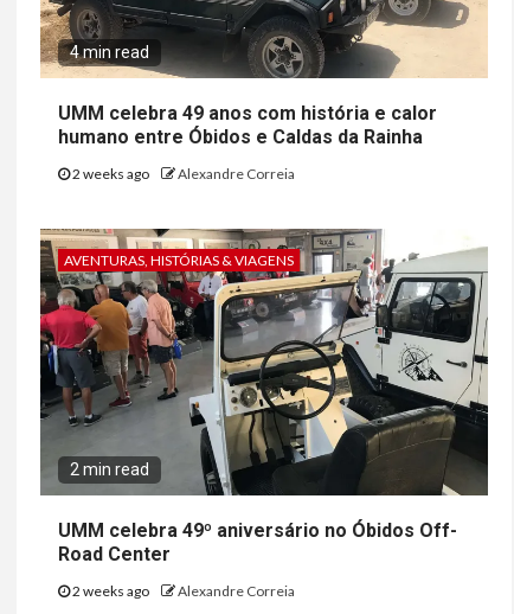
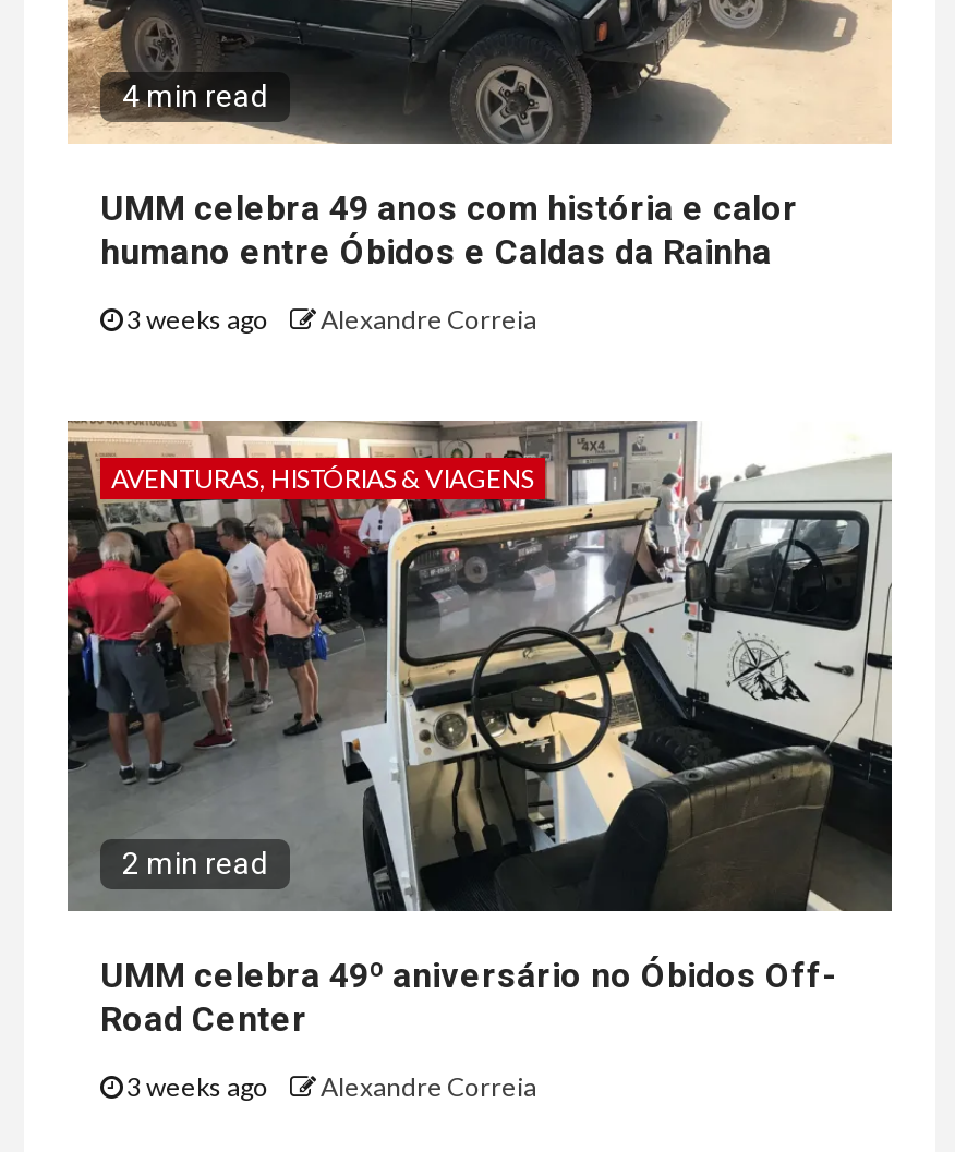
- 2 weeks ago Alexandre Correia
+ 3 weeks ago Alexandre Correia

- 2 weeks ago Alexandre Correia
+ 3 weeks ago Alexandre Correia
